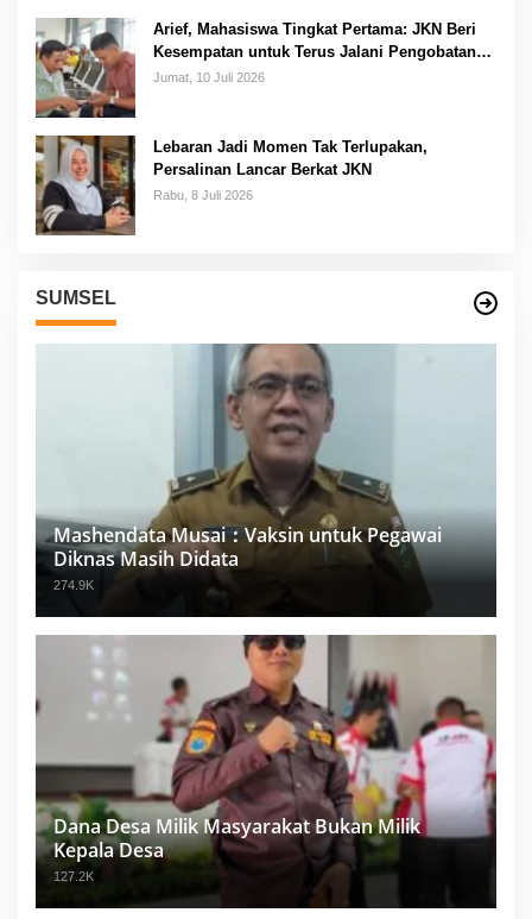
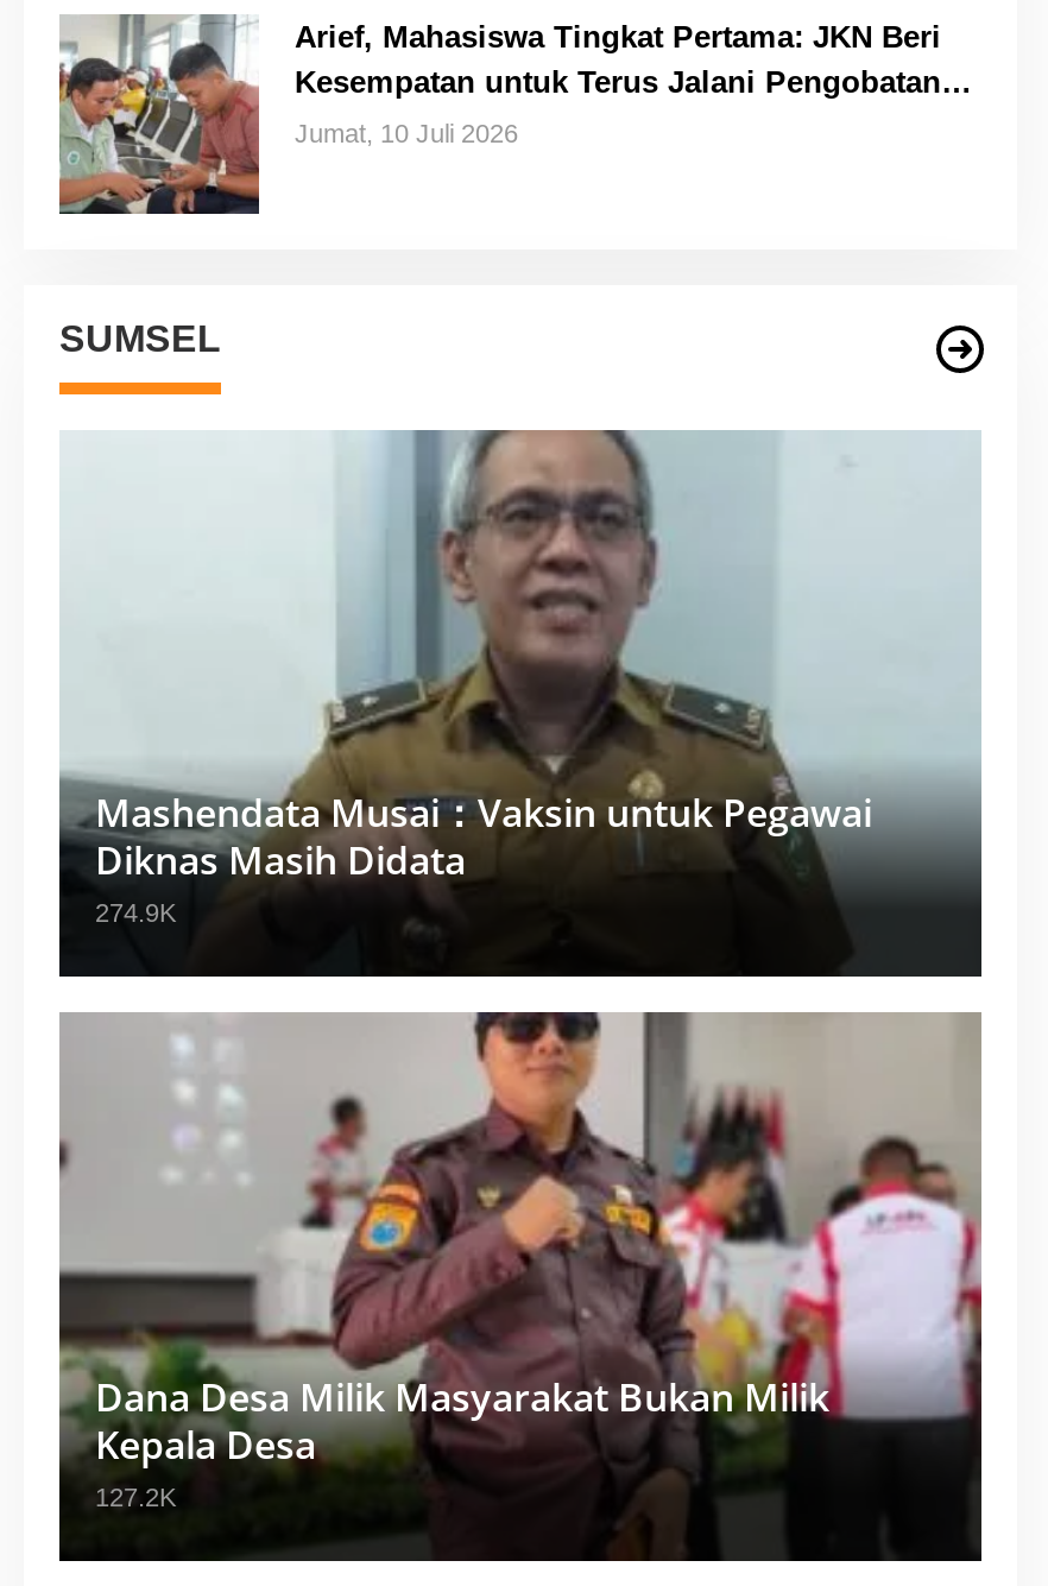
- [image]
- Lebaran Jadi Momen Tak Terlupakan,
- Persalinan Lancar Berkat JKN
- Rabu, 8 Juli 2026
